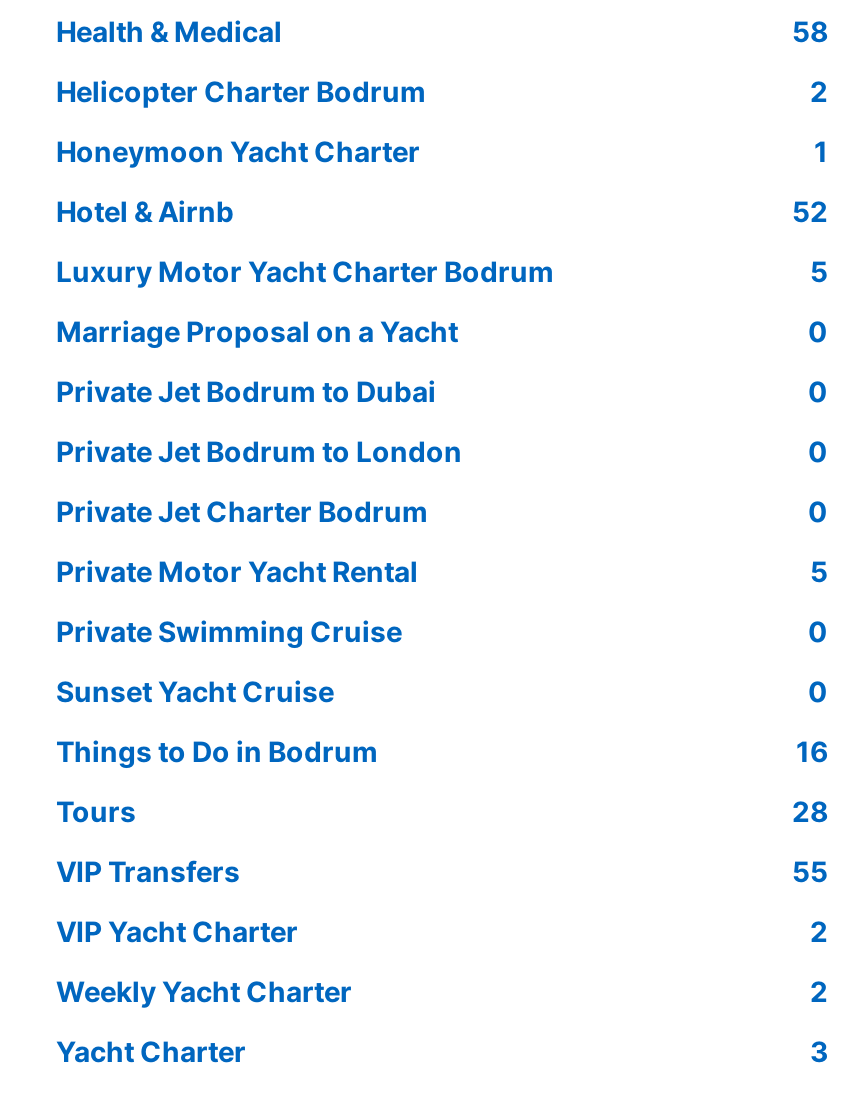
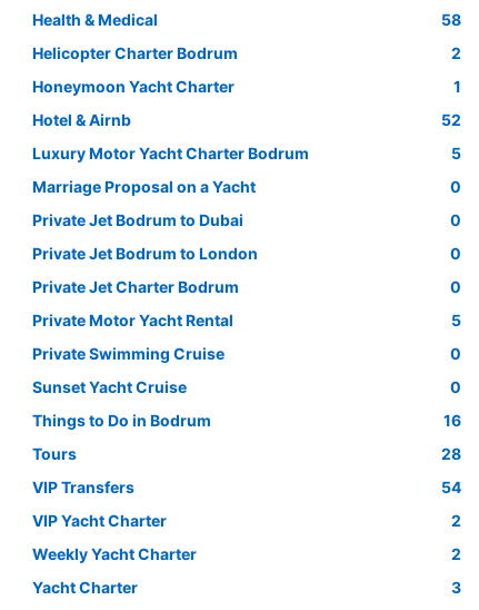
- 55
+ 54
